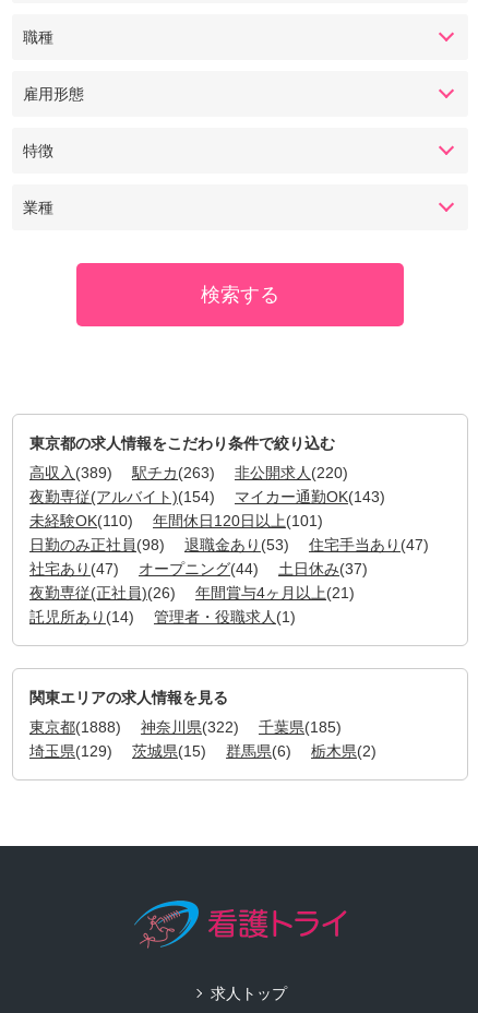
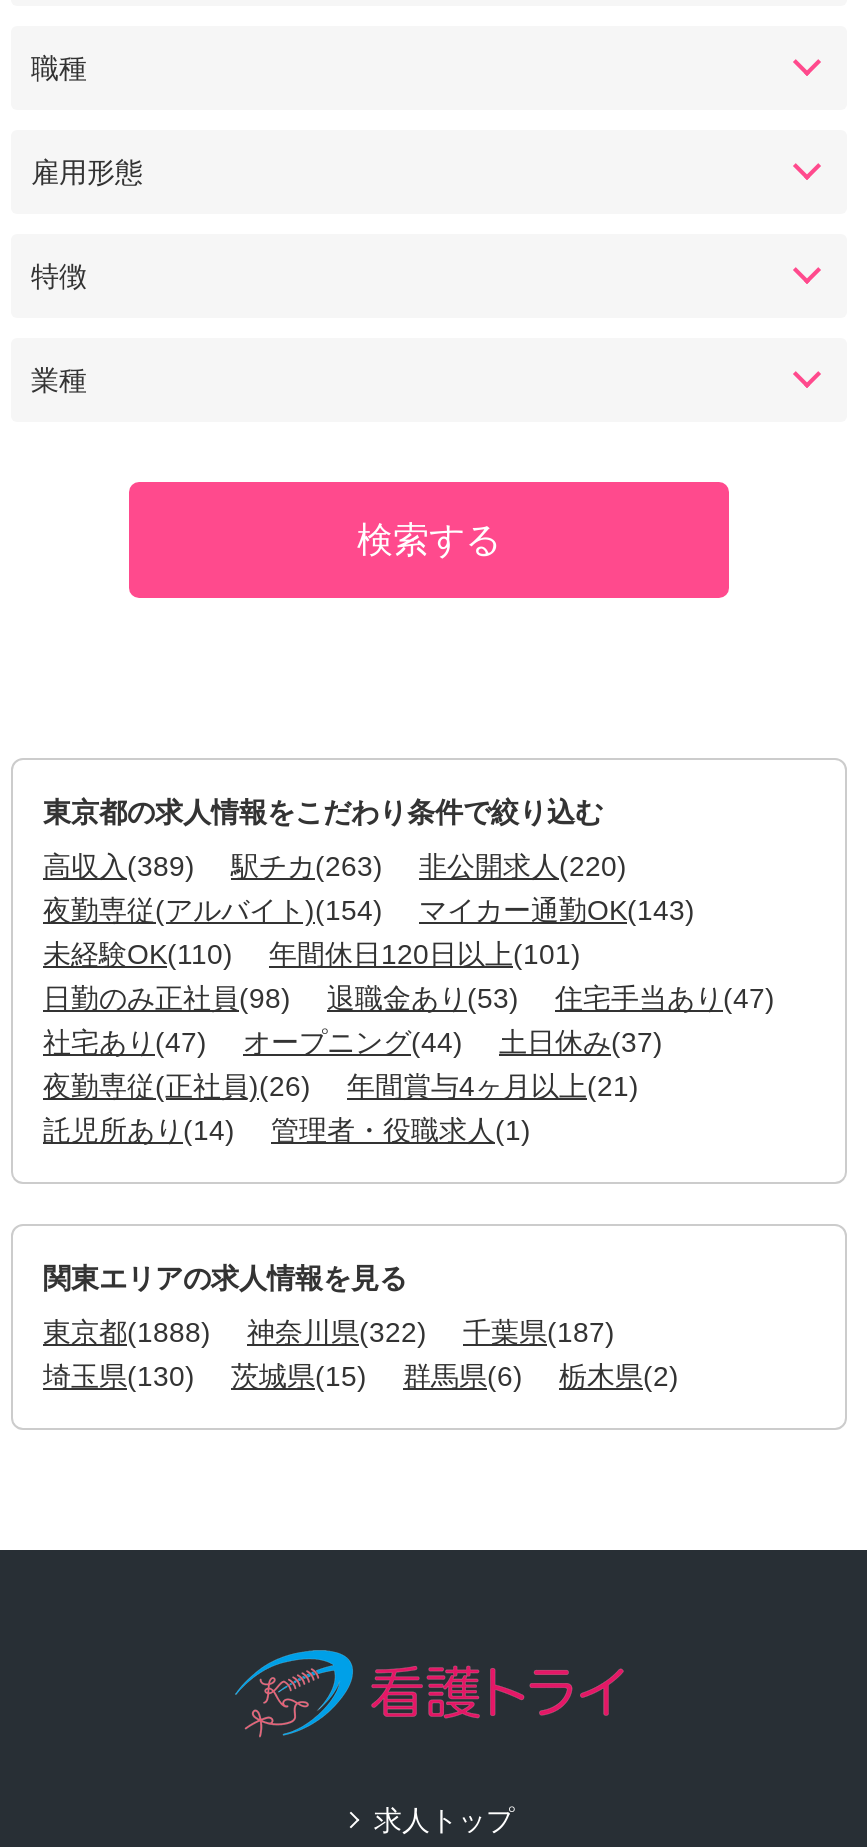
- 東京都(1888) 神奈川県(322) 千葉県(185)
+ 東京都(1888) 神奈川県(322) 千葉県(187)

- 埼玉県(129) 茨城県(15) 群馬県(6) 栃木県(2)
+ 埼玉県(130) 茨城県(15) 群馬県(6) 栃木県(2)
